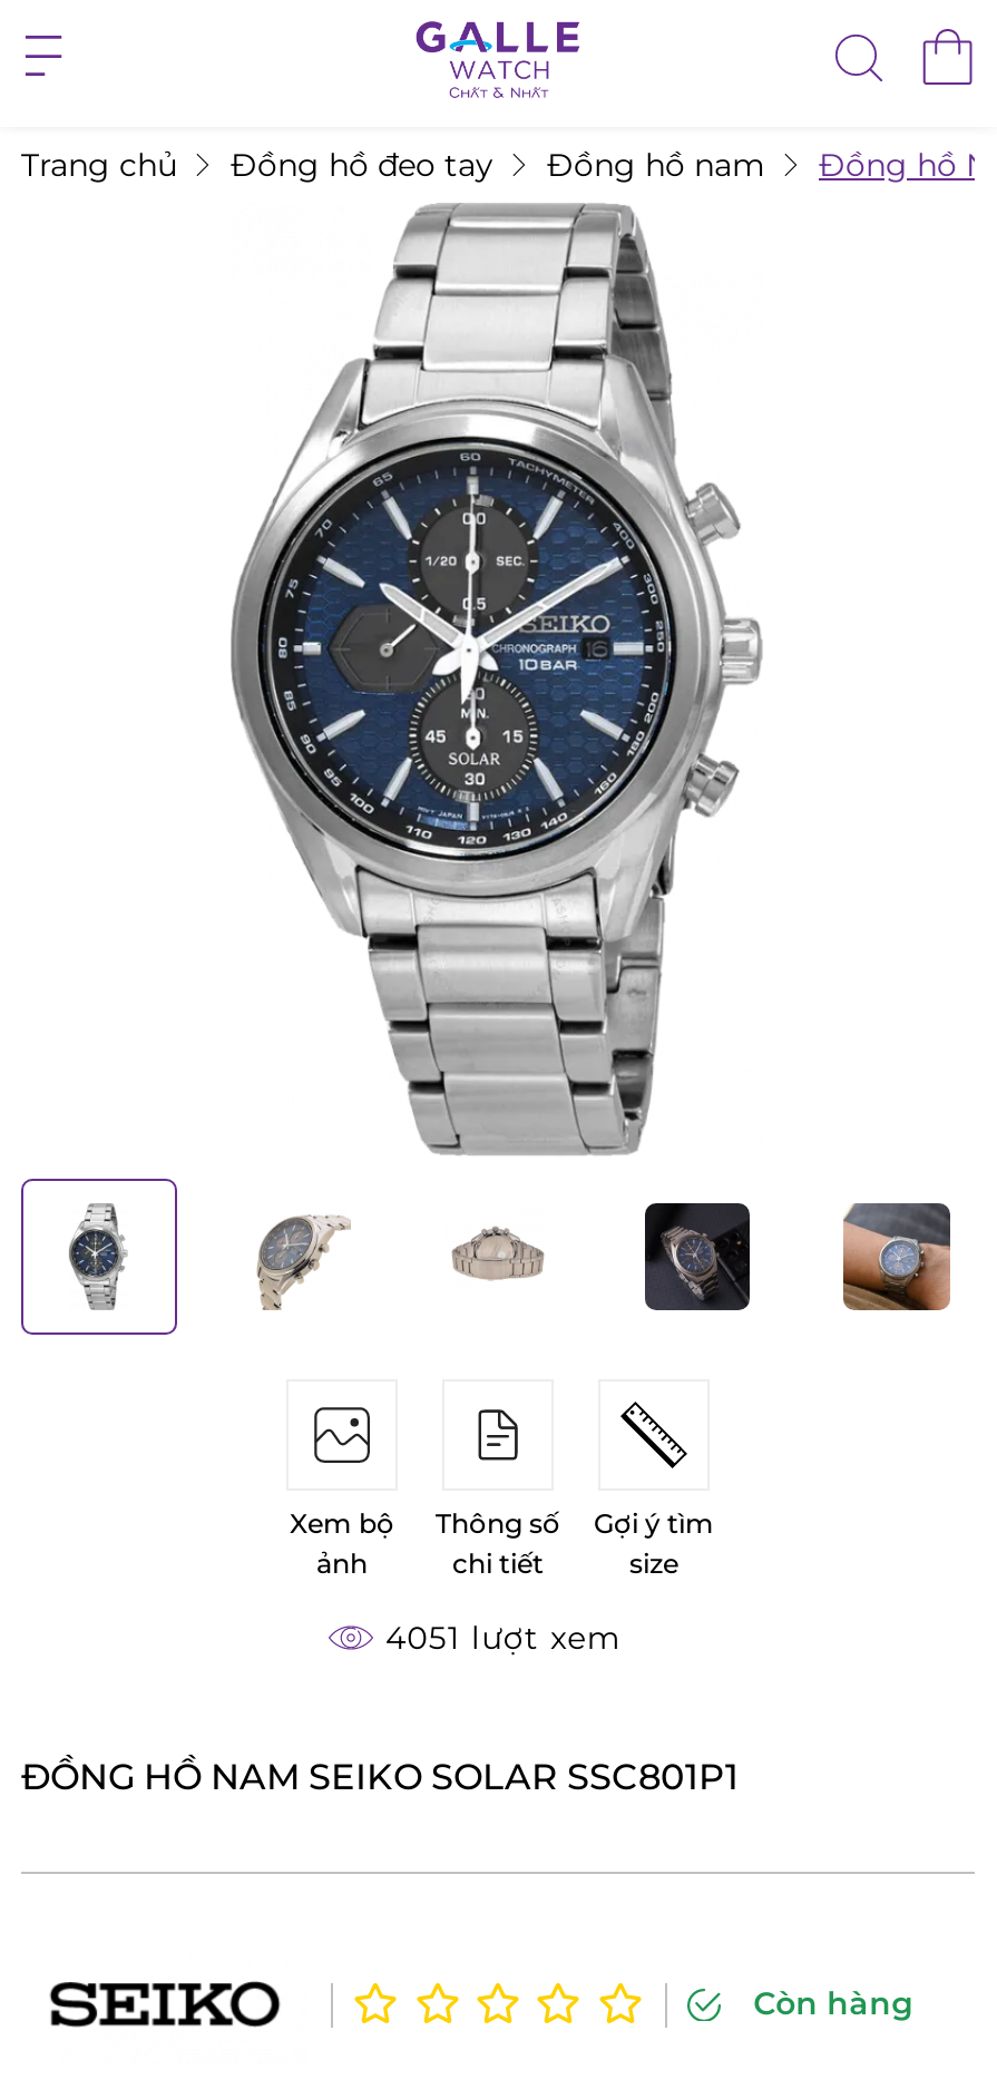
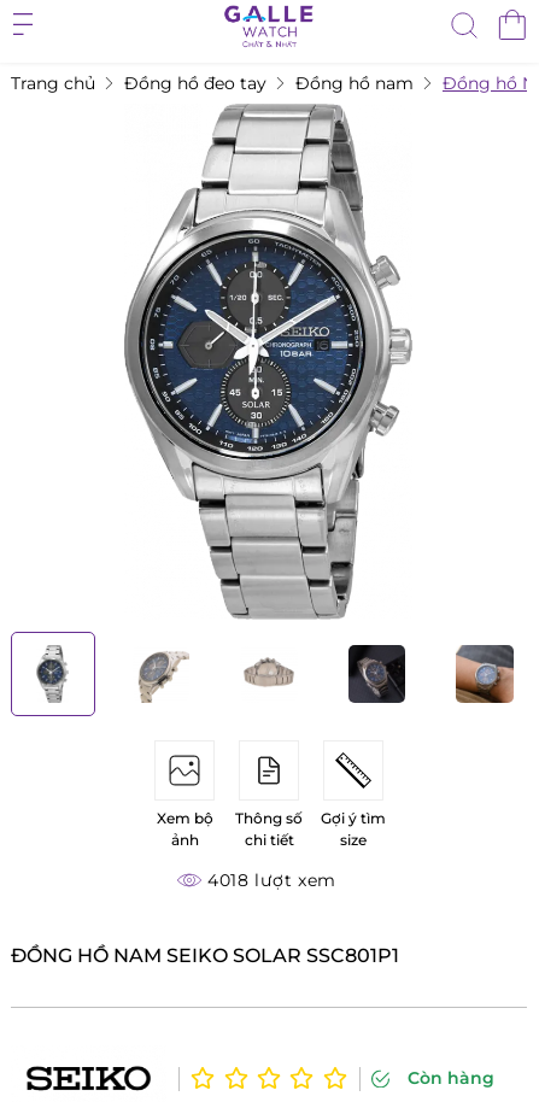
- 4051 lượt xem
+ 4018 lượt xem
